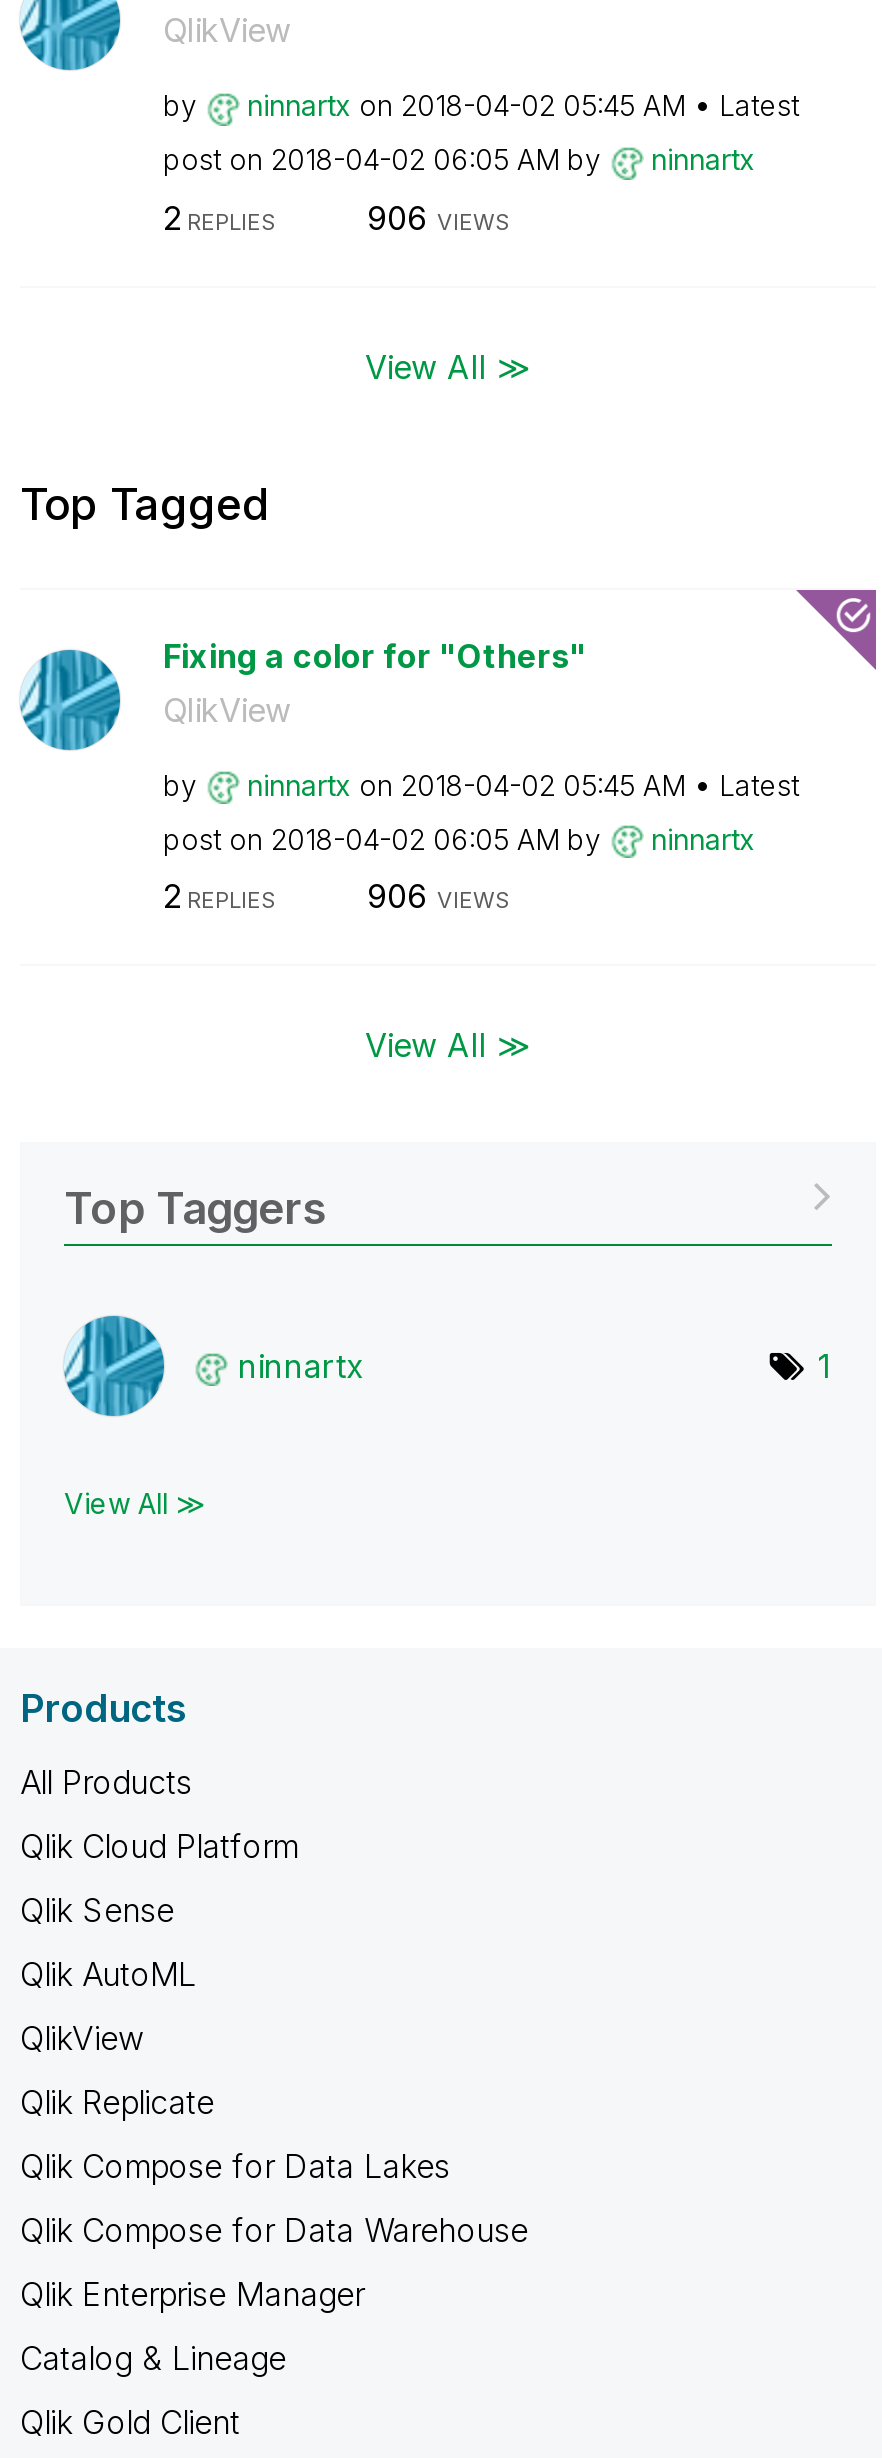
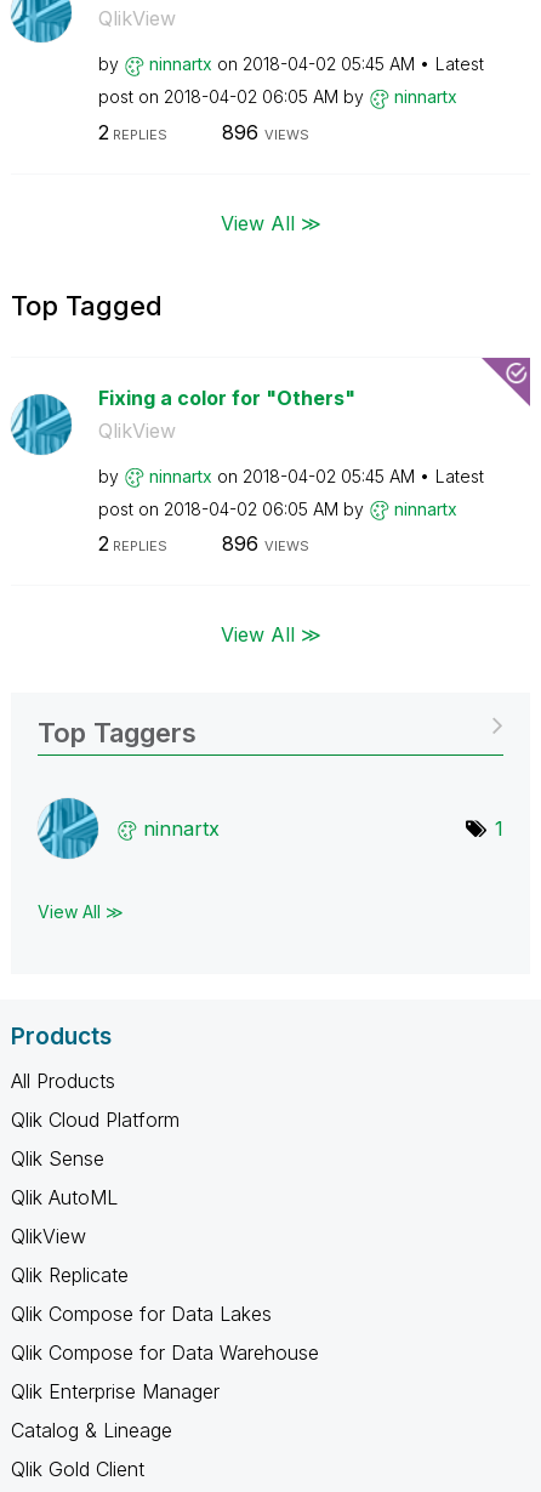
- 906 VIEWS
+ 896 VIEWS

- 906 VIEWS
+ 896 VIEWS
